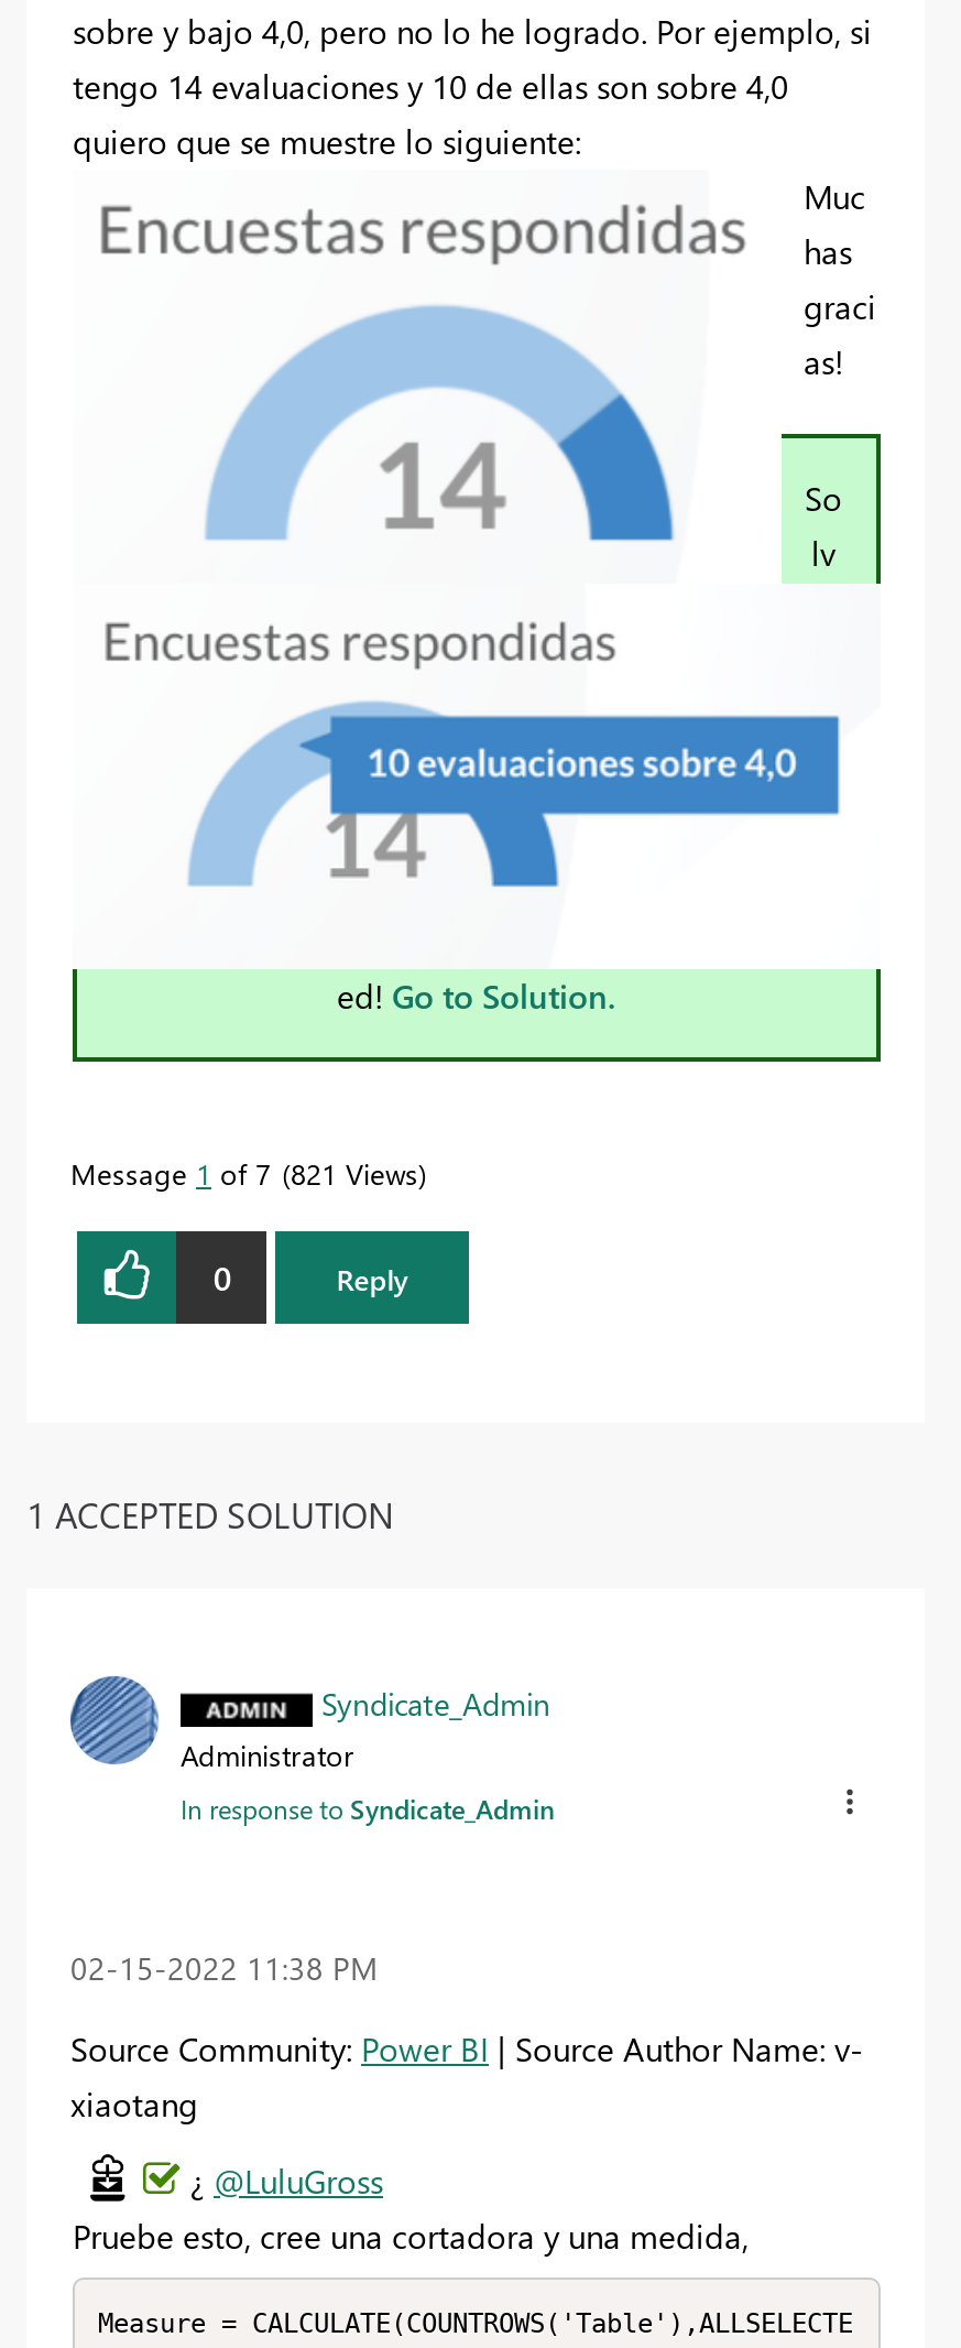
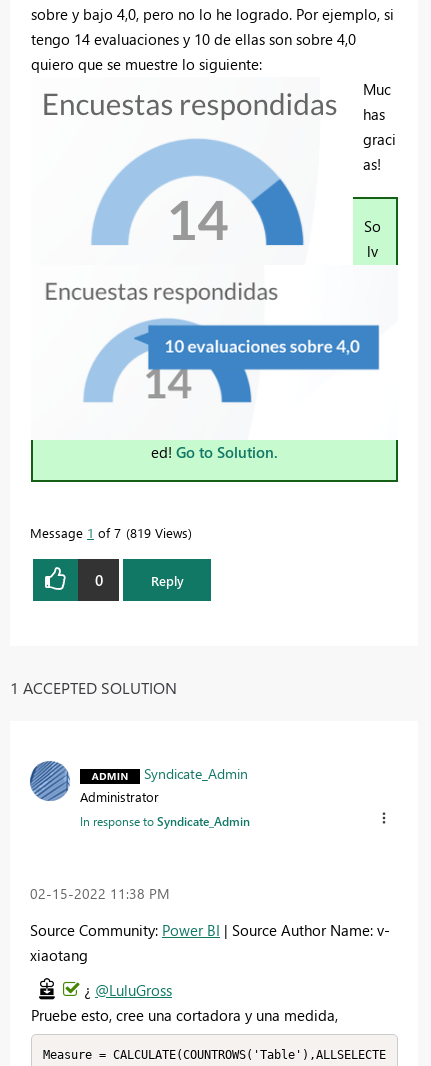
- Message 1 of 7 821 Views
+ Message 1 of 7 819 Views
